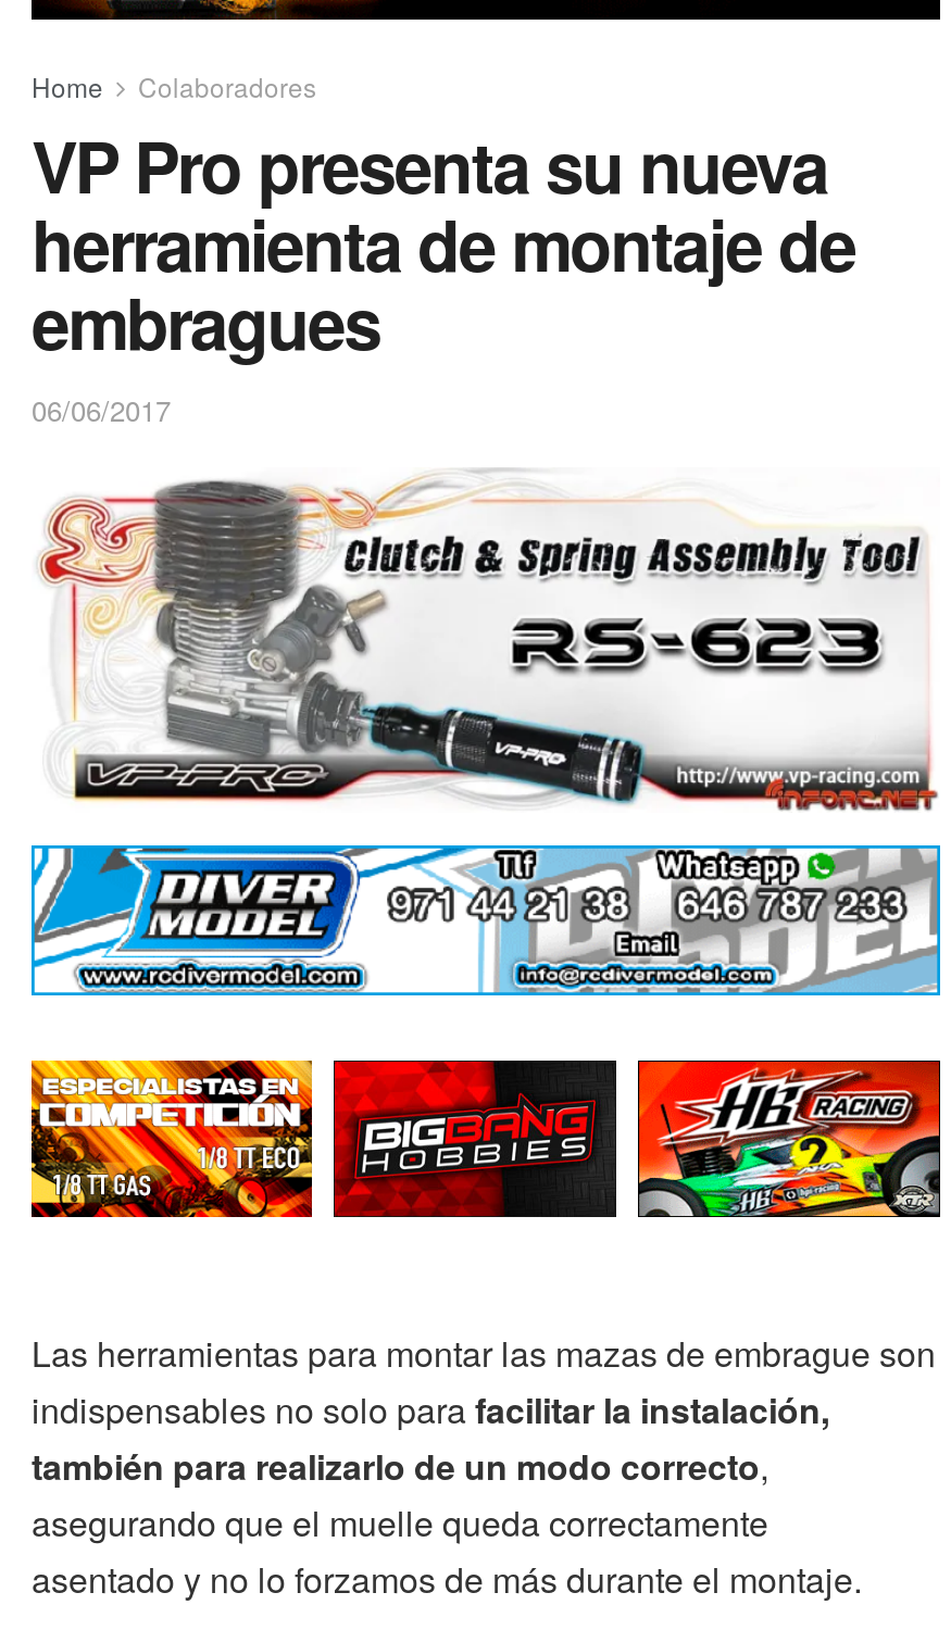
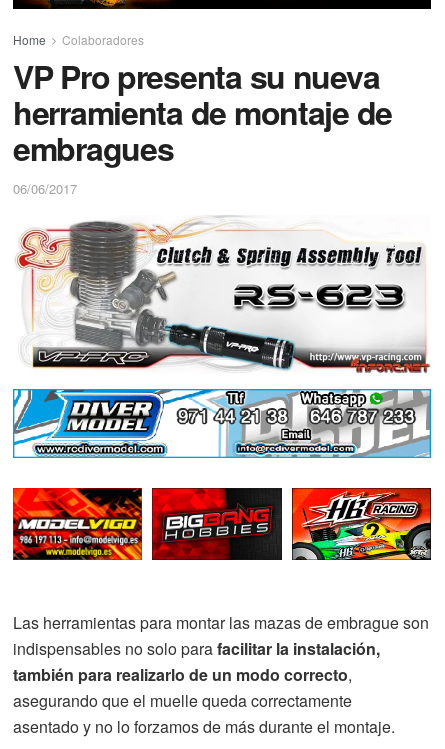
- [image]
+ [image]
